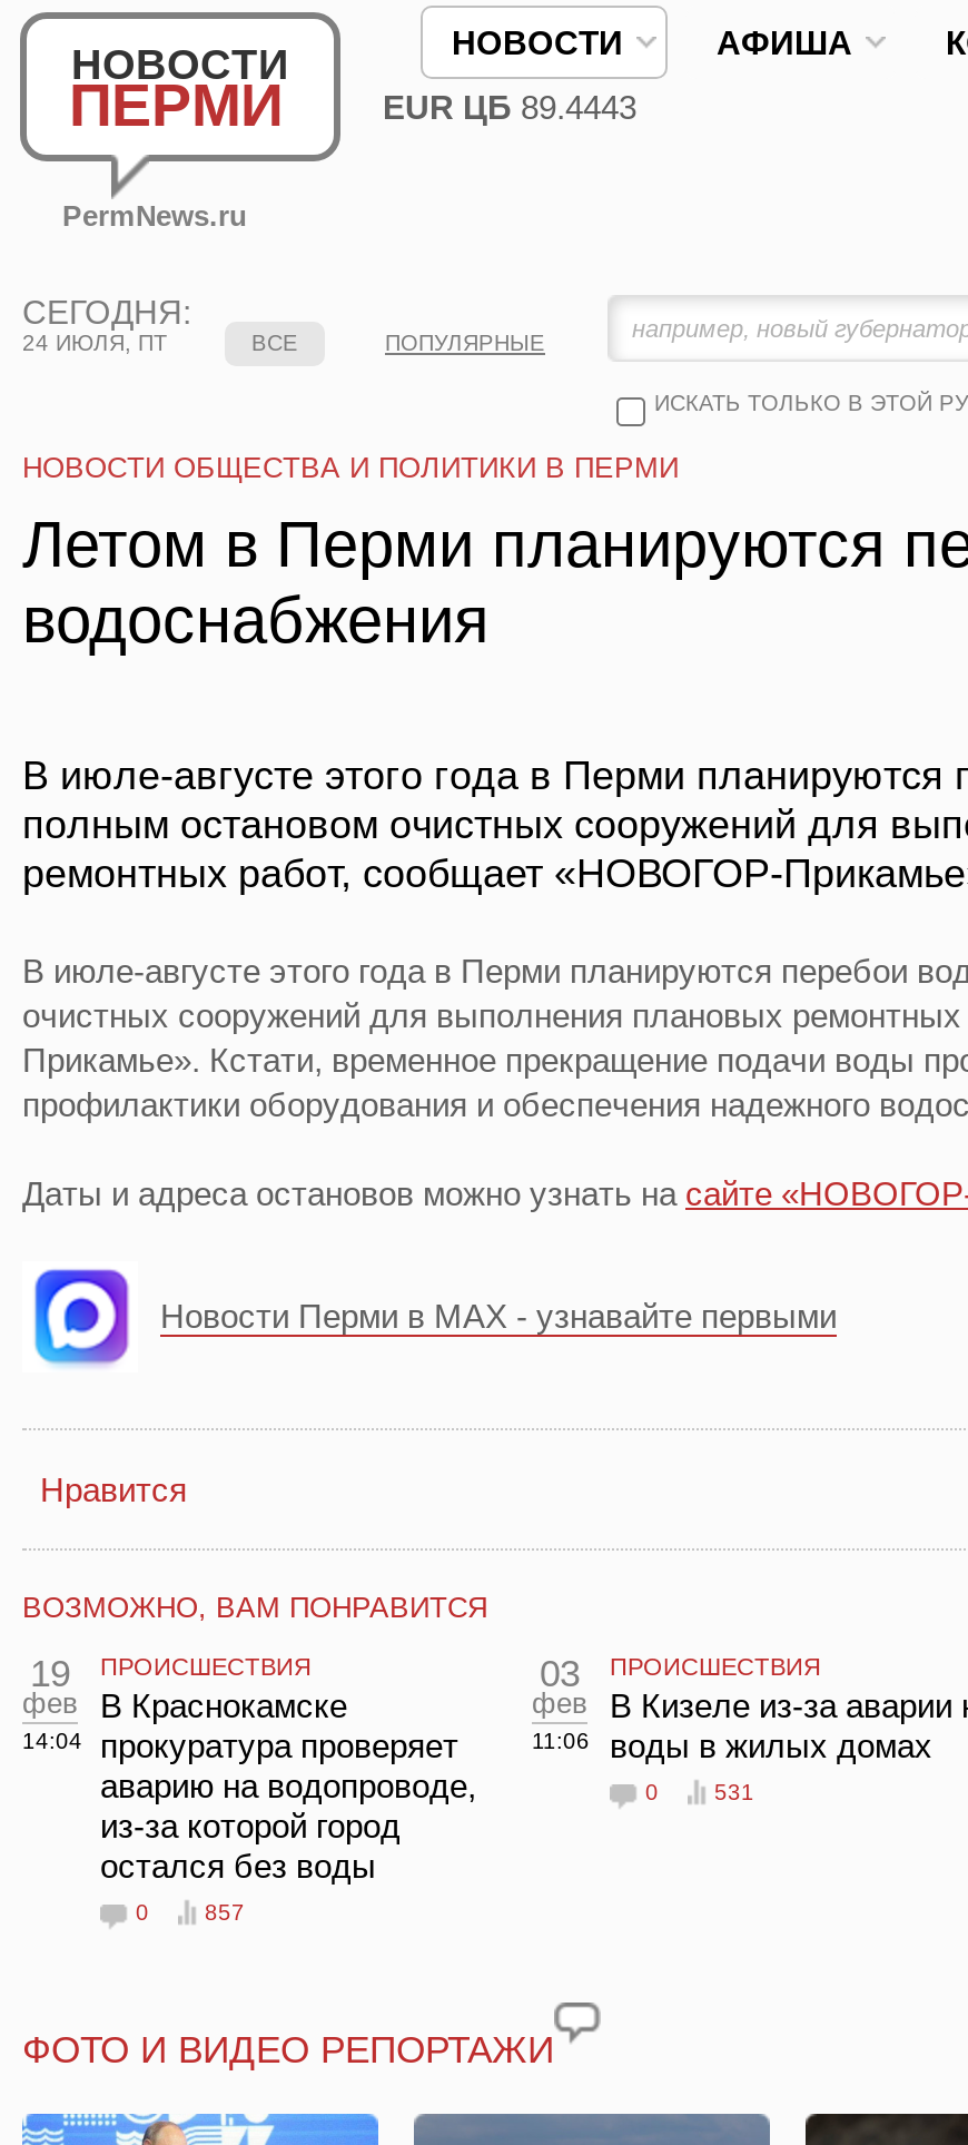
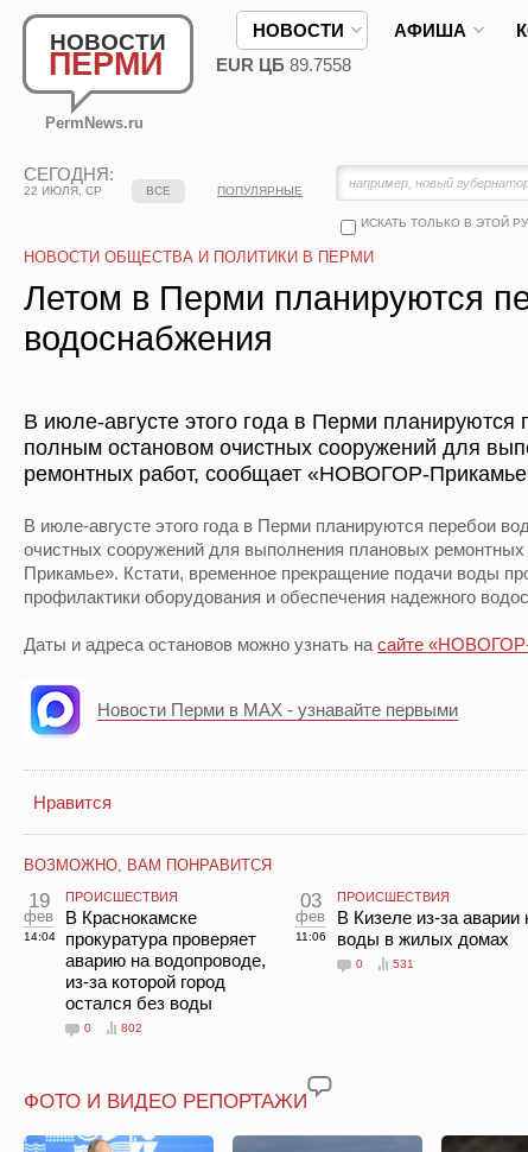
- EUR ЦБ 89.4443
+ EUR ЦБ 89.7558

- 24 ИЮЛЯ, ПТ
+ 22 ИЮЛЯ, СР

- 857
+ 802
